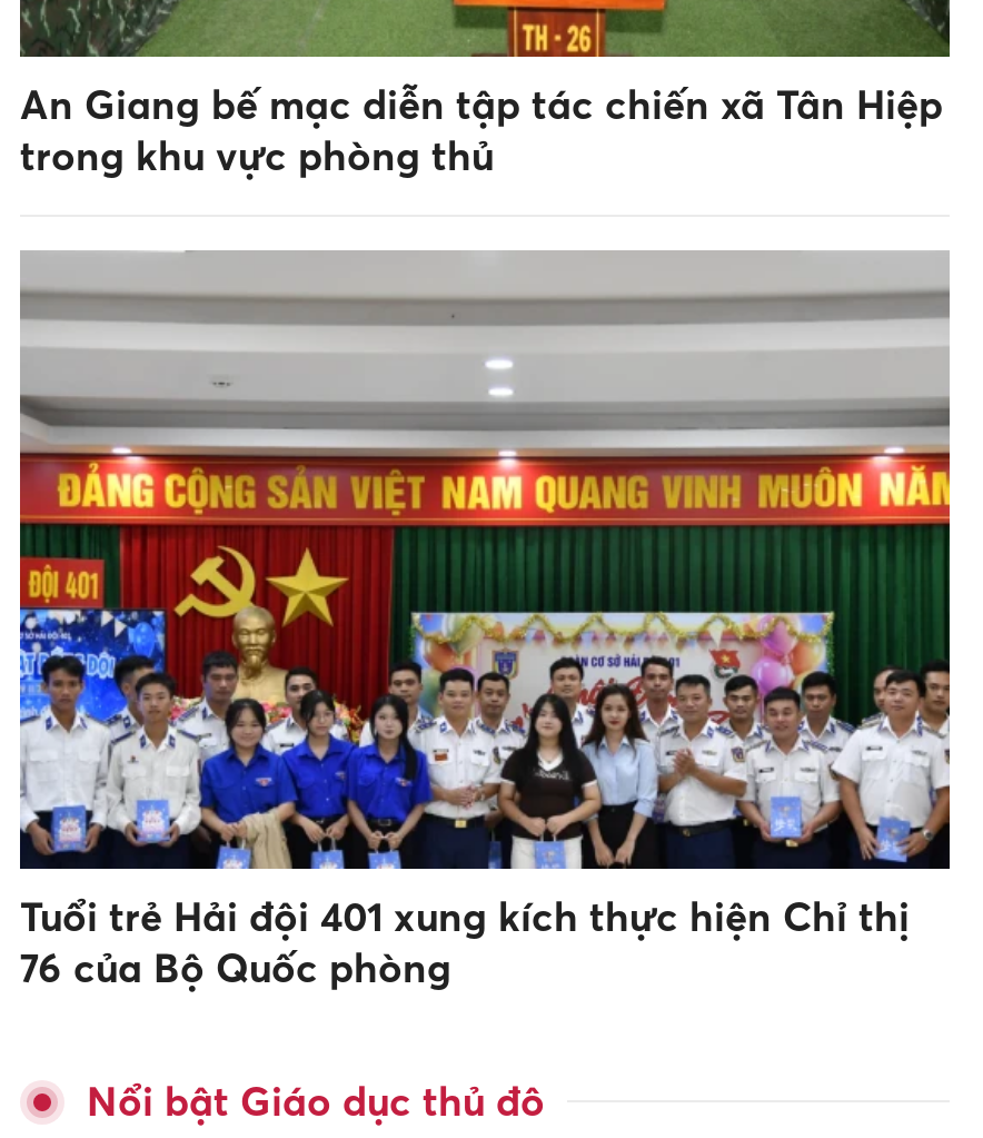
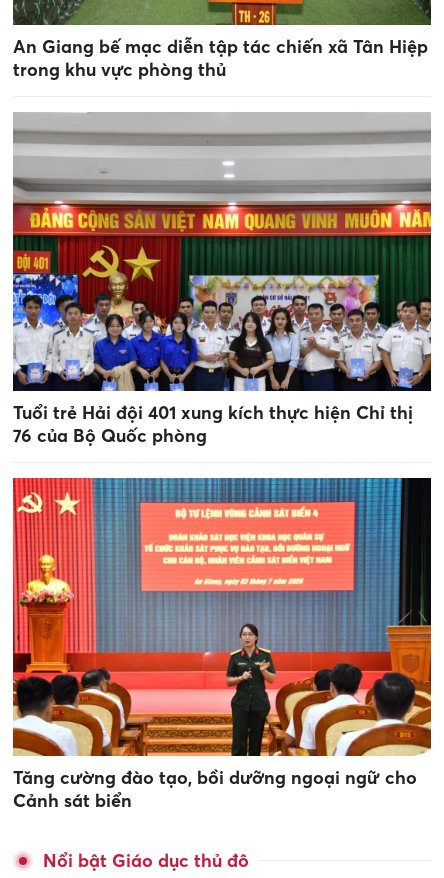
+ [image]
+ Tăng cường đào tạo, bồi dưỡng ngoại ngữ cho
+ Cảnh sát biển
